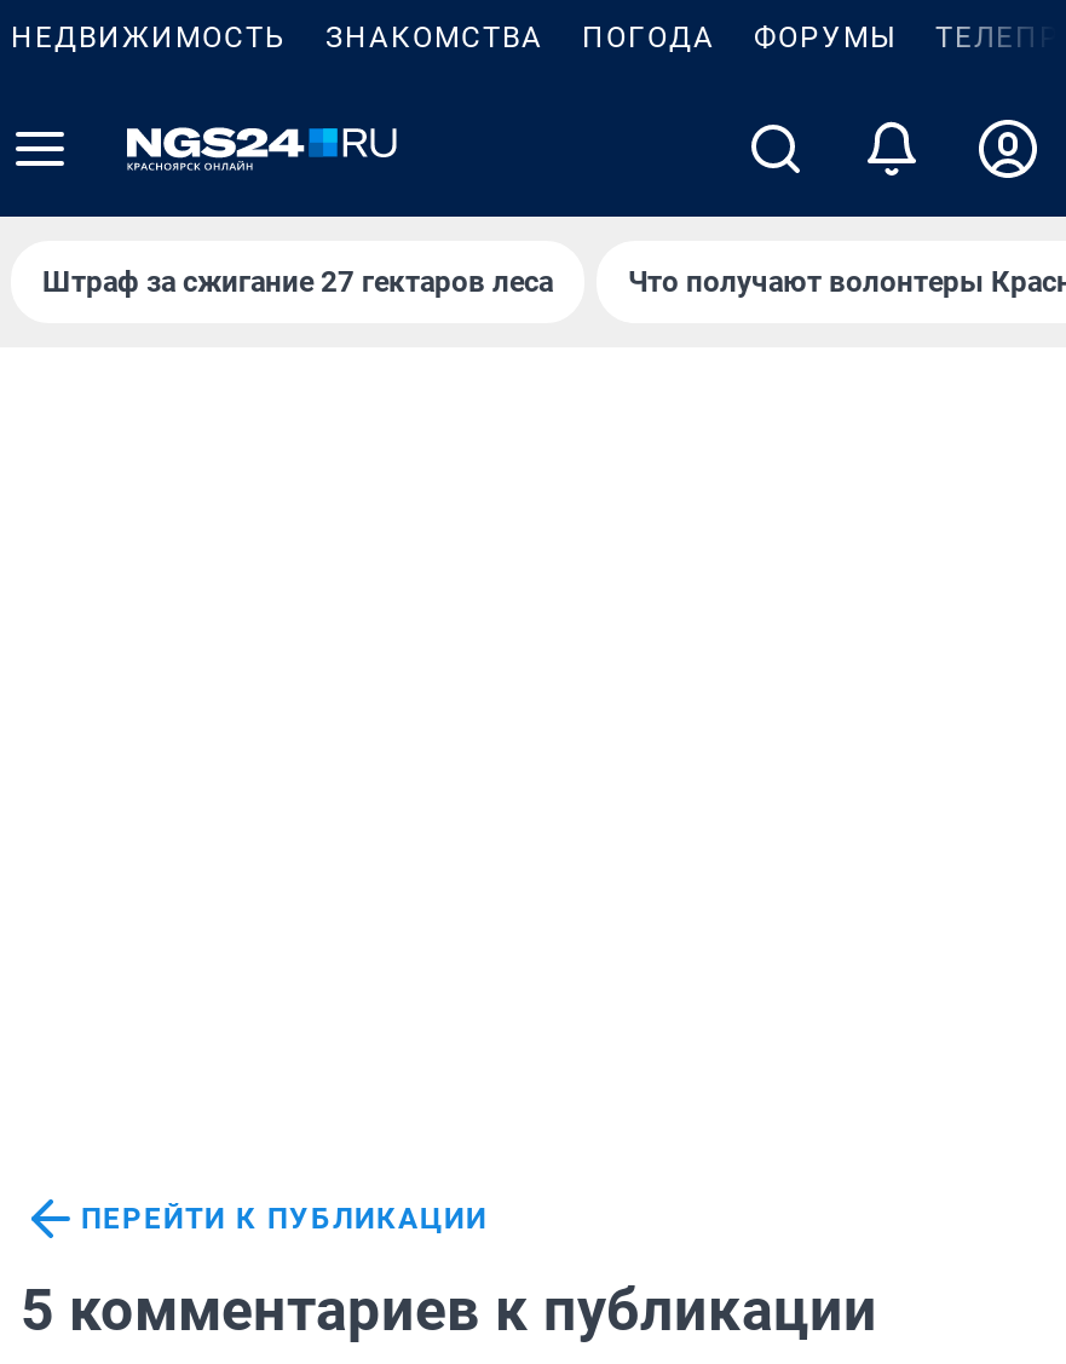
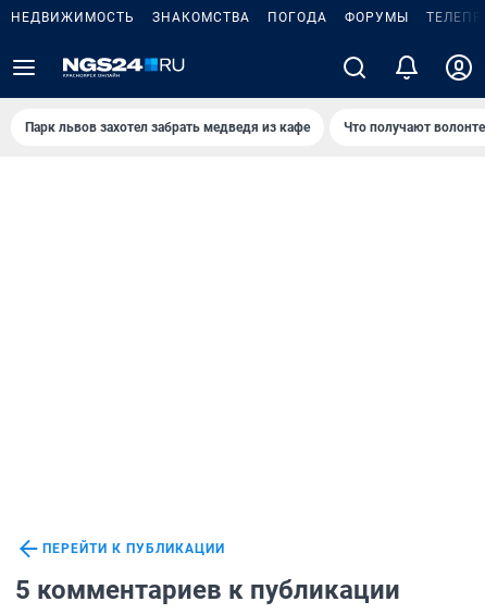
- Штраф за сжигание 27 гектаров леса
+ Парк львов захотел забрать медведя из кафе
